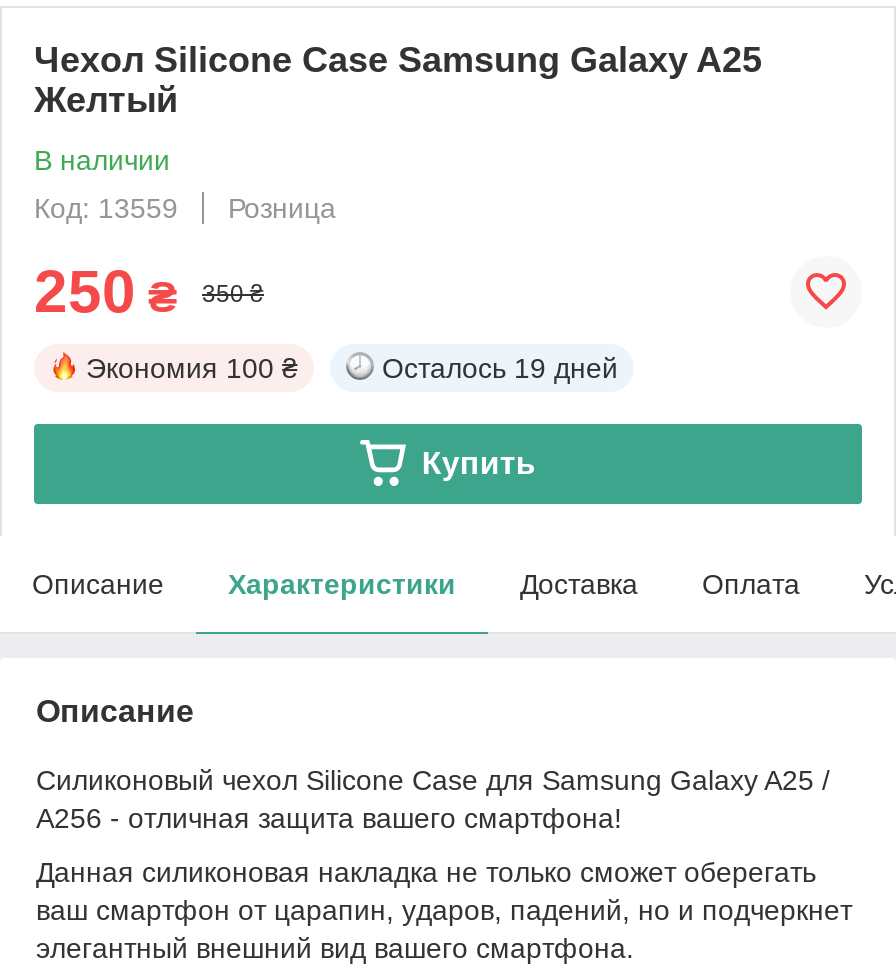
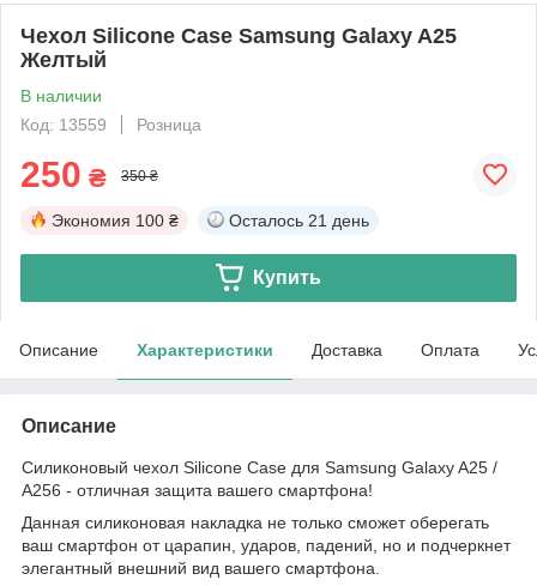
- Осталось 19 дней
+ Осталось 21 день
